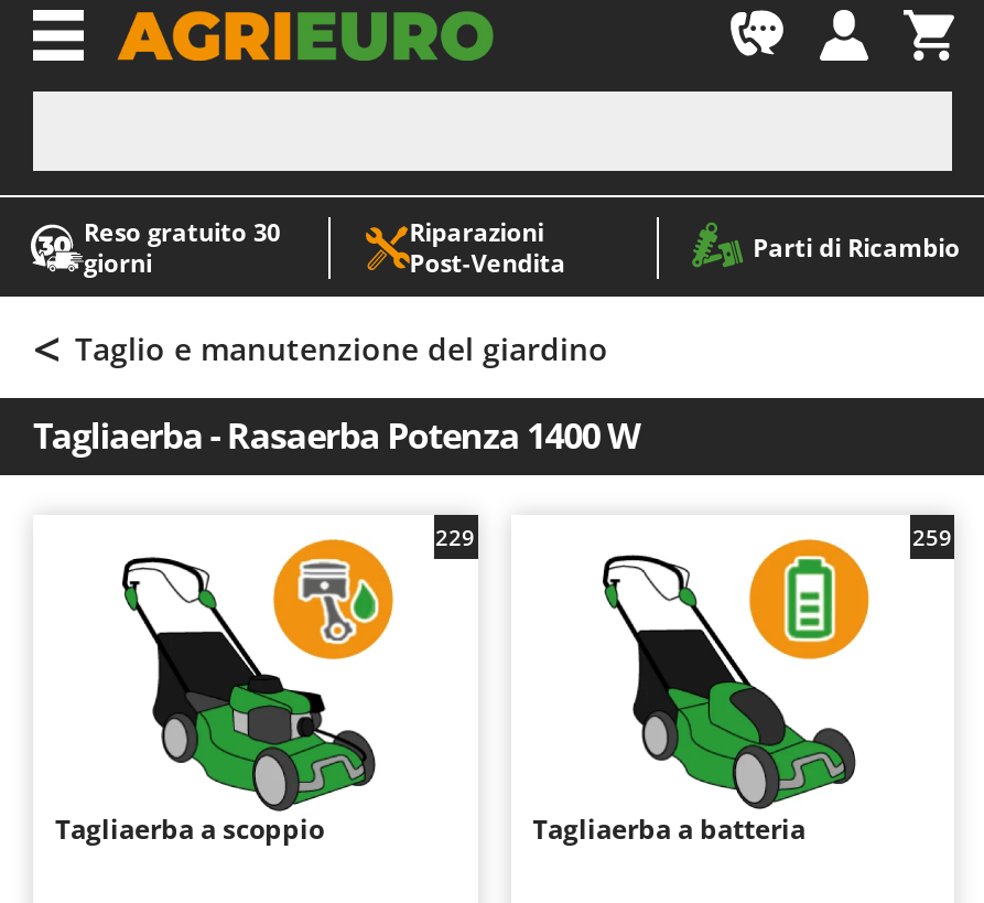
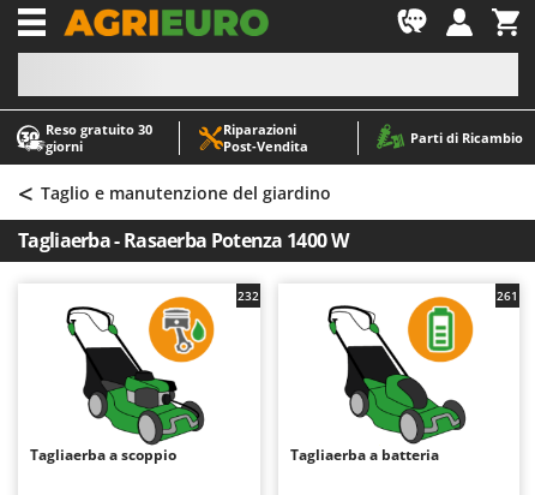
- 229
+ 232

- 259
+ 261
